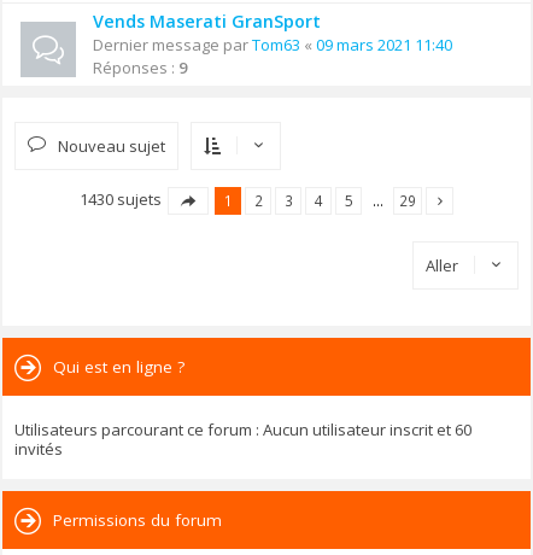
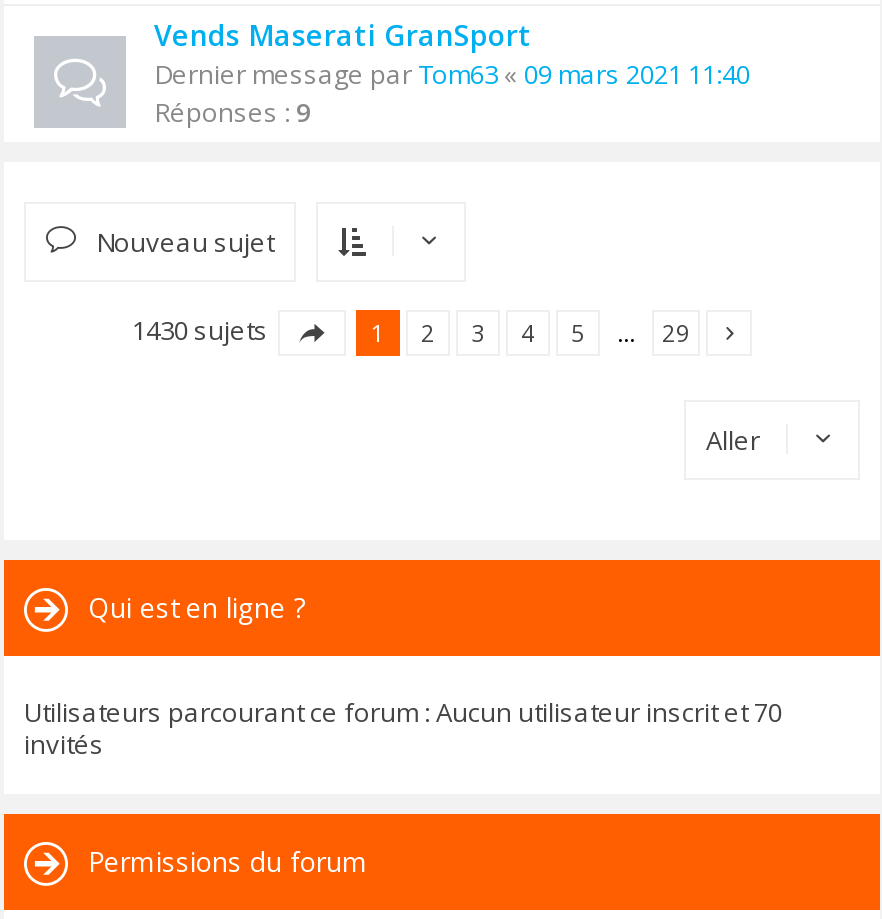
- Utilisateurs parcourant ce forum : Aucun utilisateur inscrit et 60
+ Utilisateurs parcourant ce forum : Aucun utilisateur inscrit et 70
